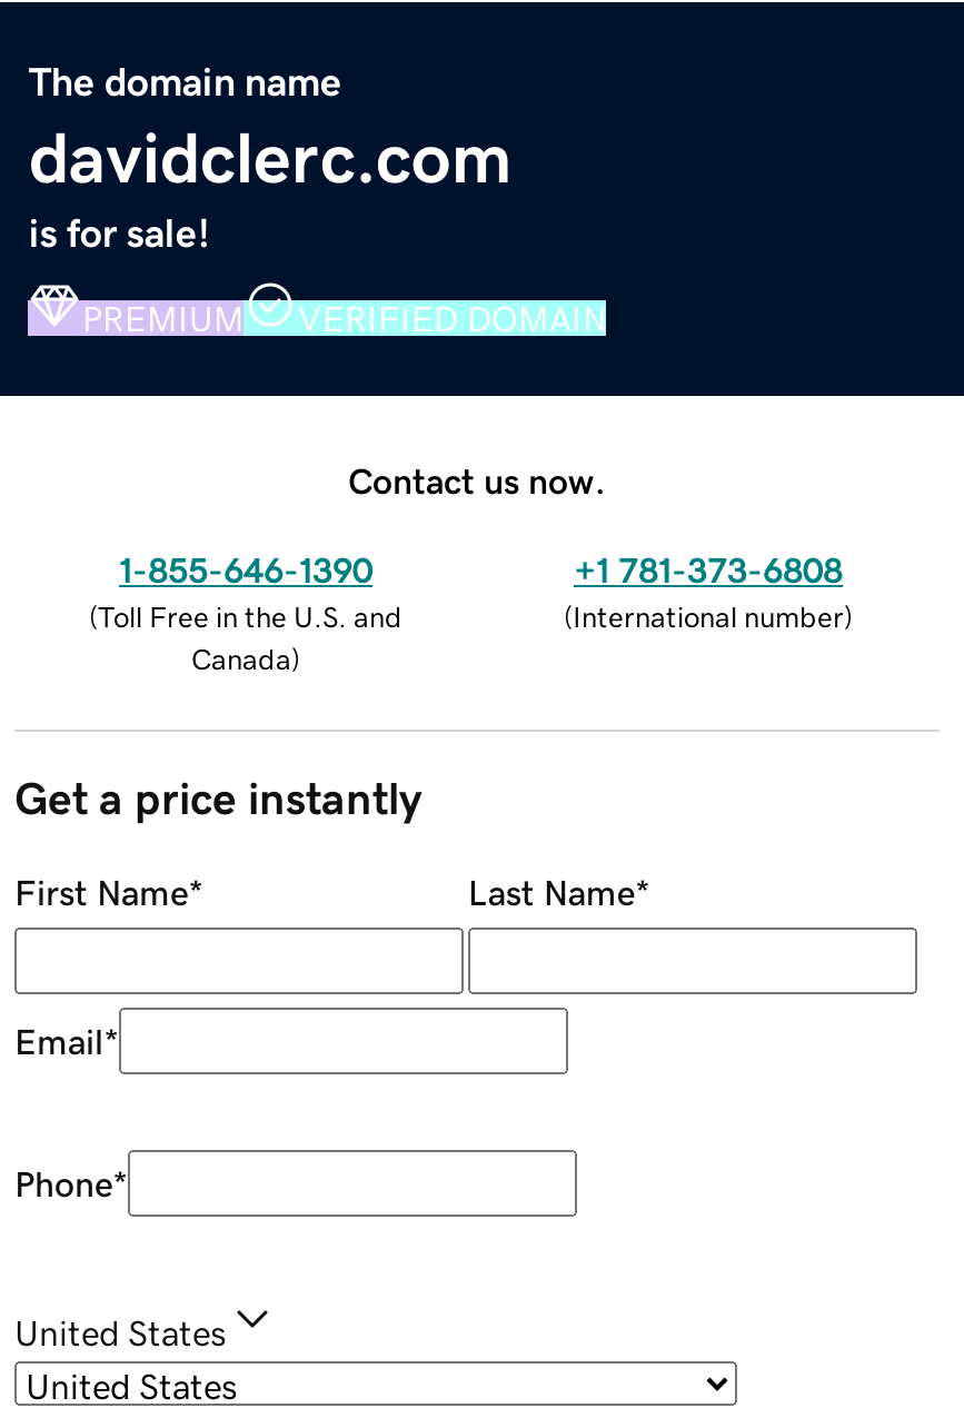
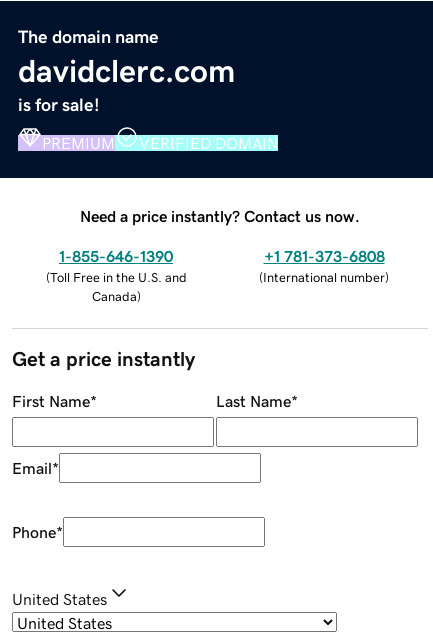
- Contact us now.
+ Need a price instantly? Contact us now.
